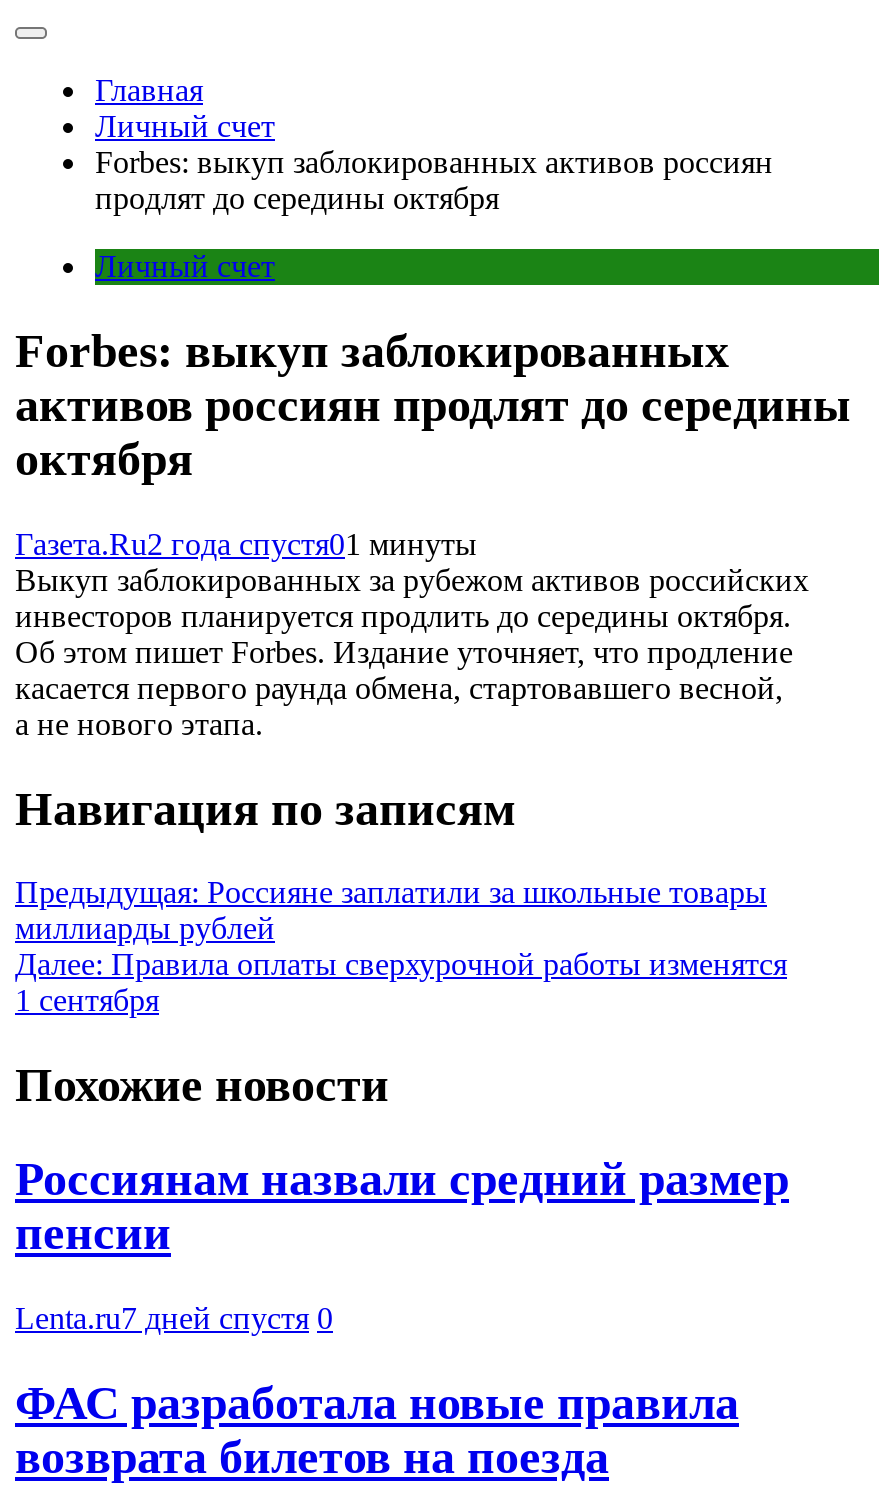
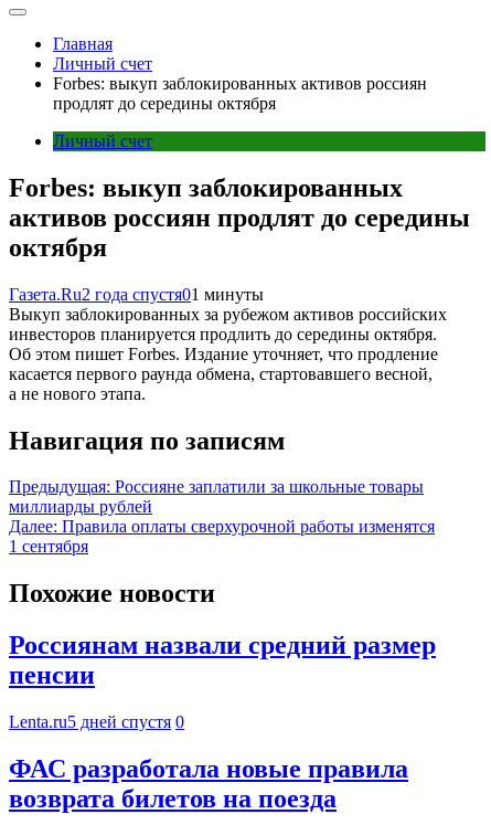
- Lenta.ru7 дней спустя 0
+ Lenta.ru5 дней спустя 0
